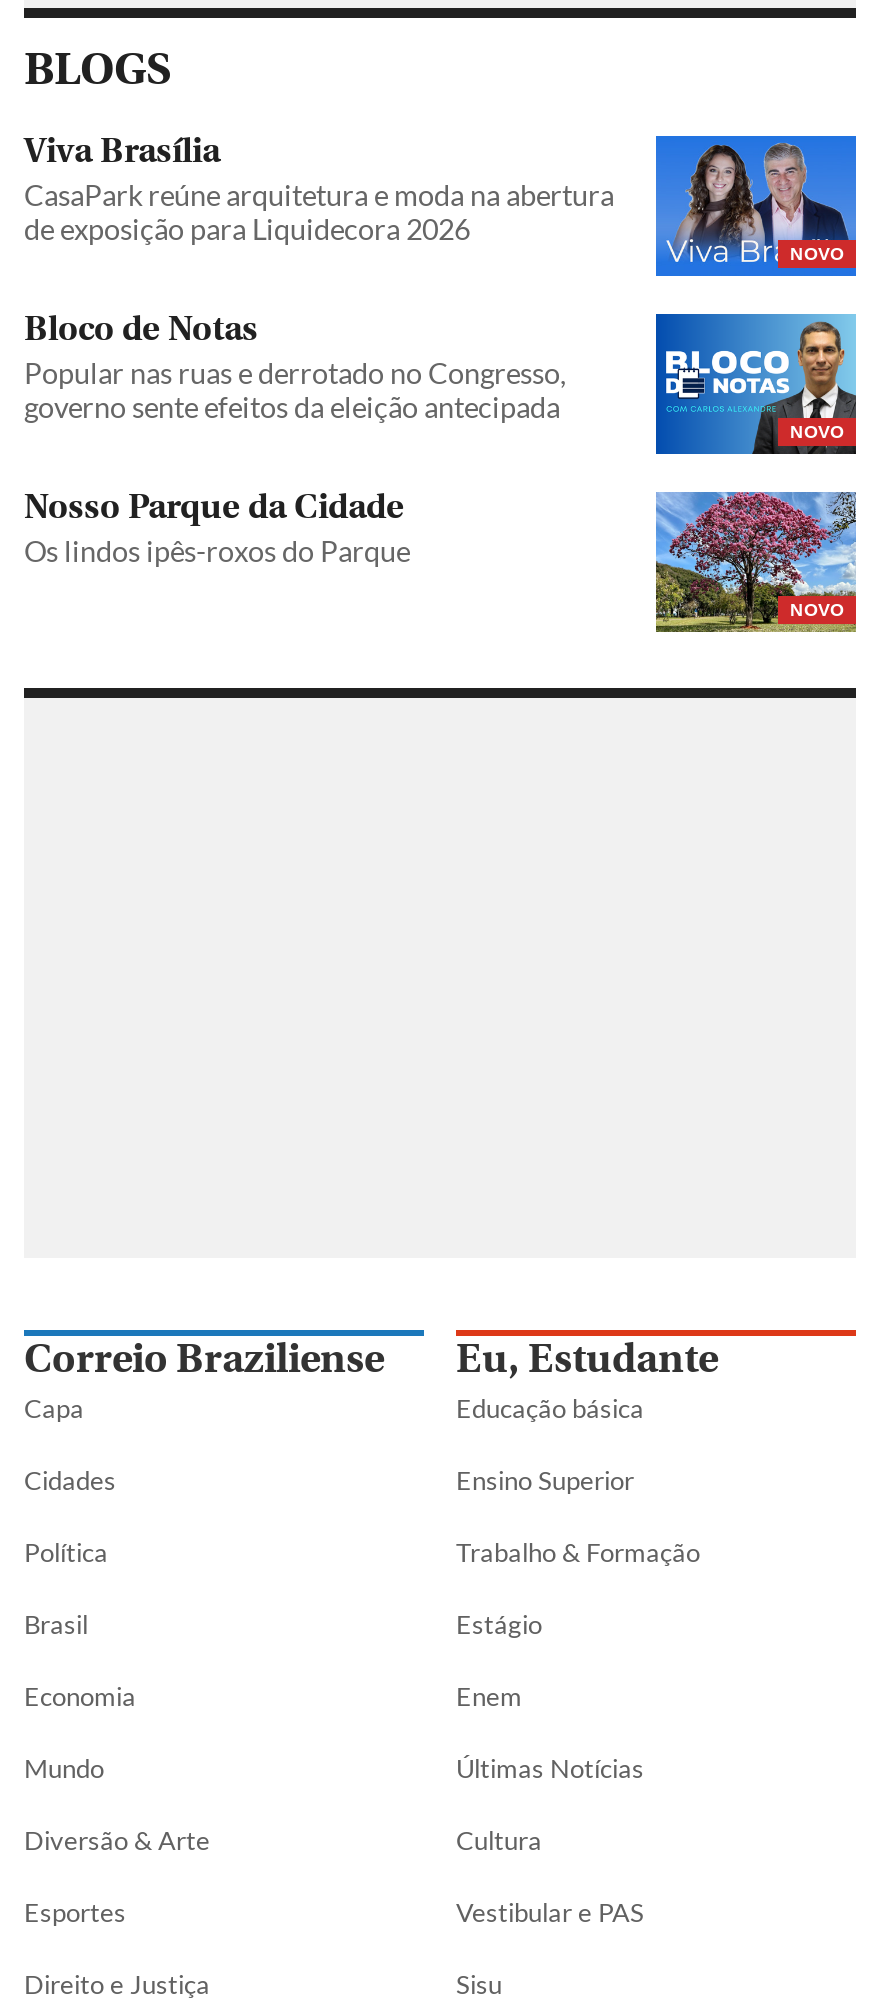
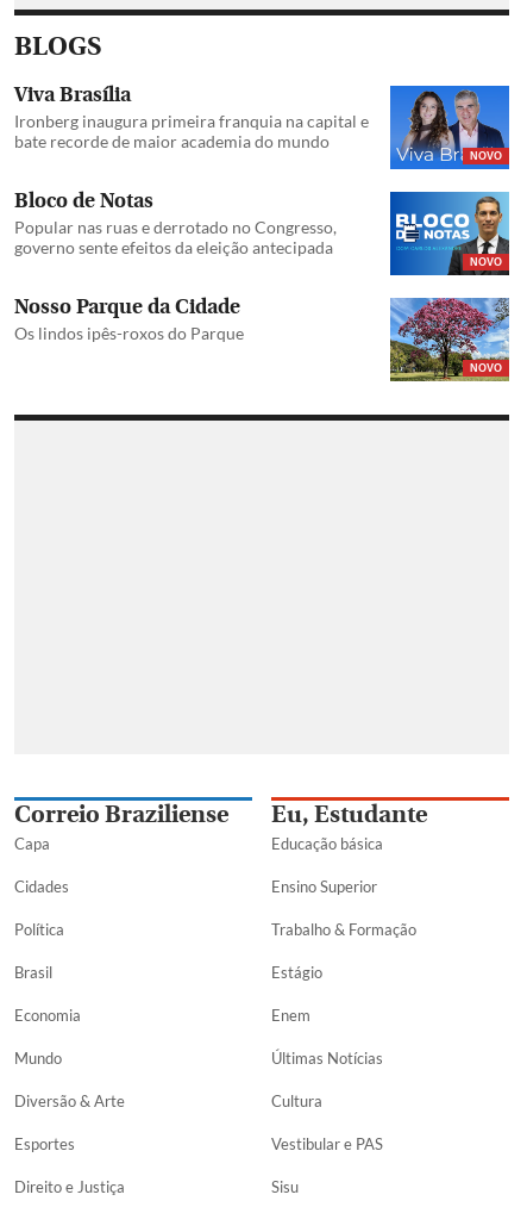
- CasaPark reúne arquitetura e moda na abertura
- de exposição para Liquidecora 2026
+ Ironberg inaugura primeira franquia na capital e
+ bate recorde de maior academia do mundo
